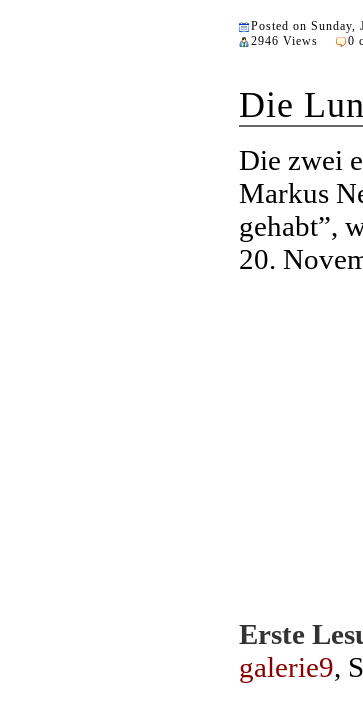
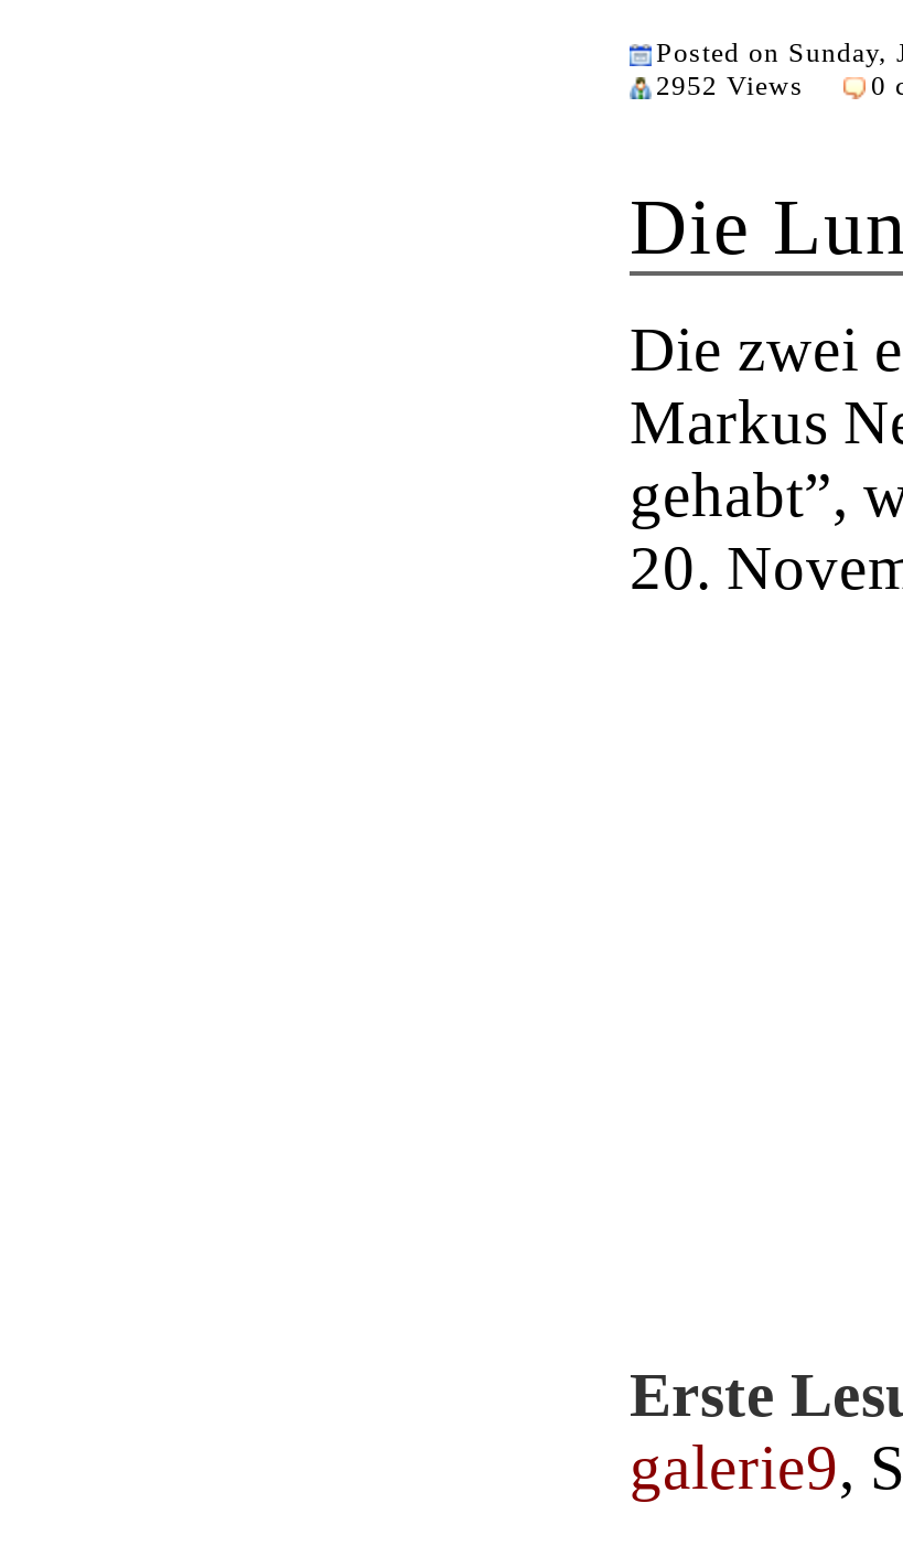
- 2946 Views
+ 2952 Views
